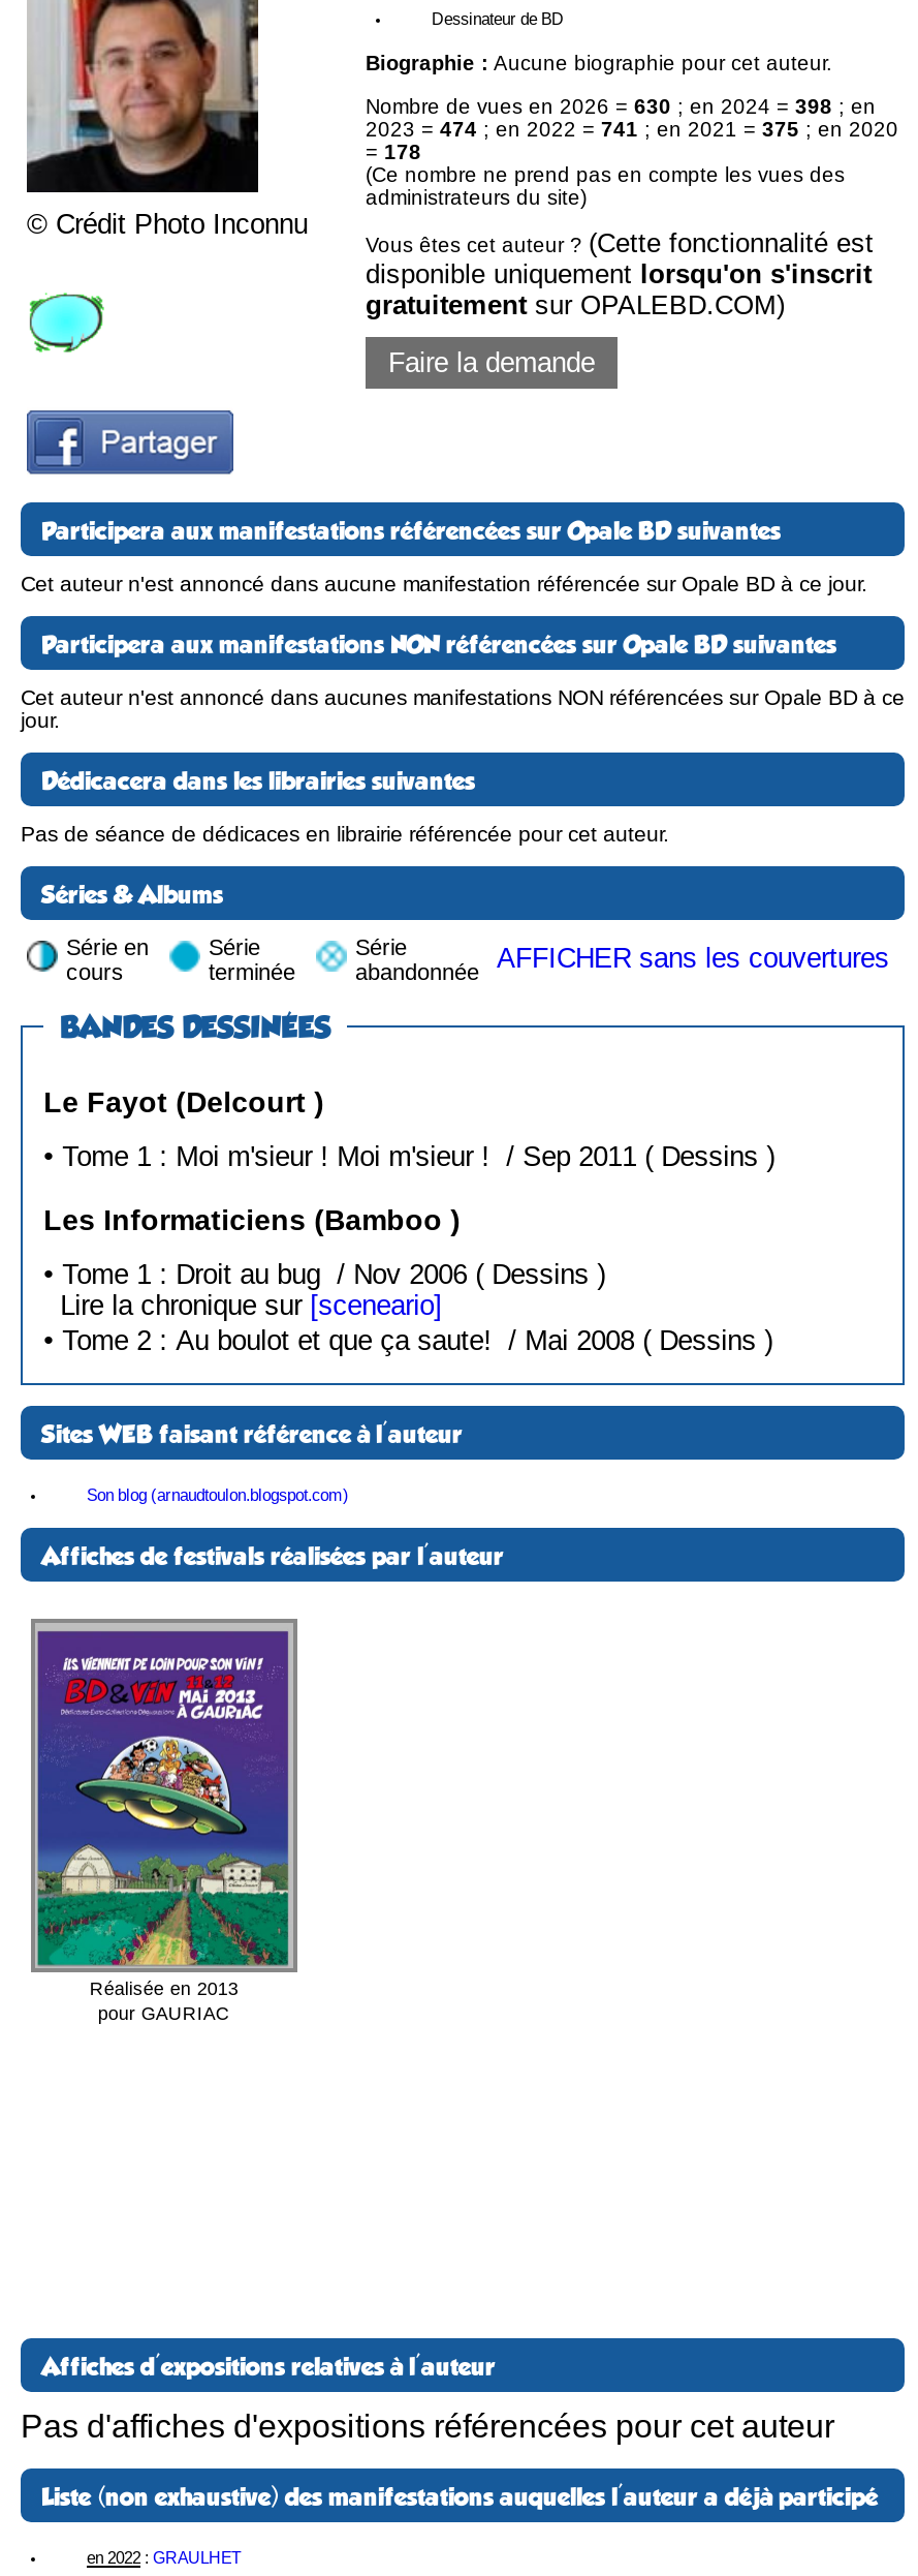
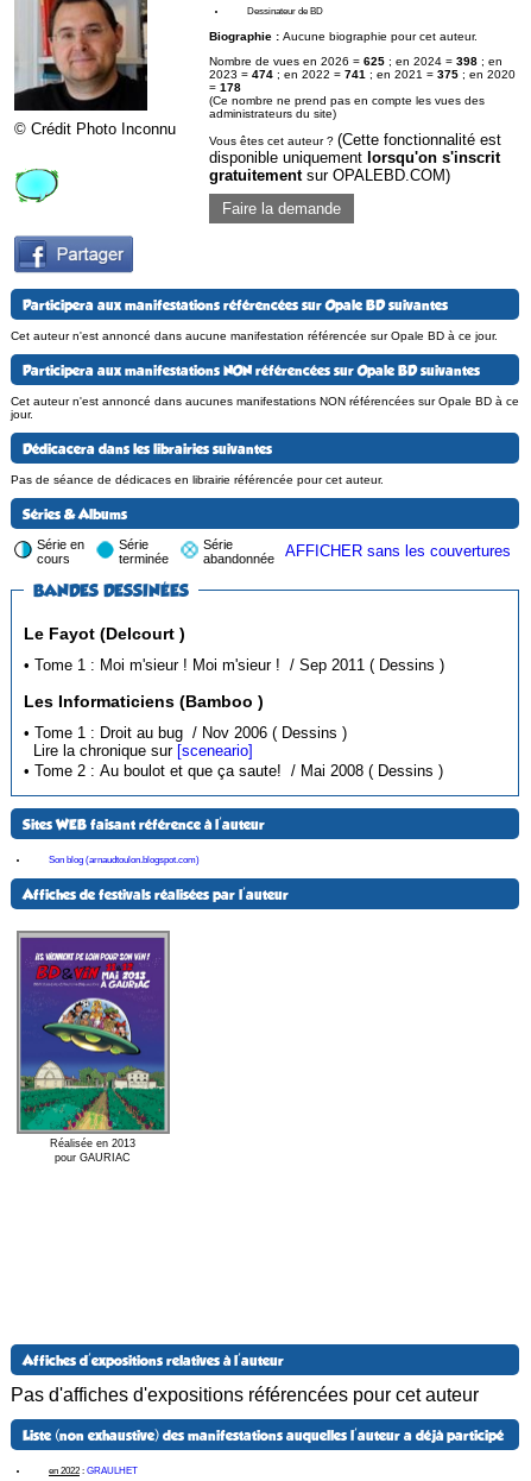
- Nombre de vues en 2026 = 630; en 2024 = 398; en
+ Nombre de vues en 2026 = 625; en 2024 = 398; en
